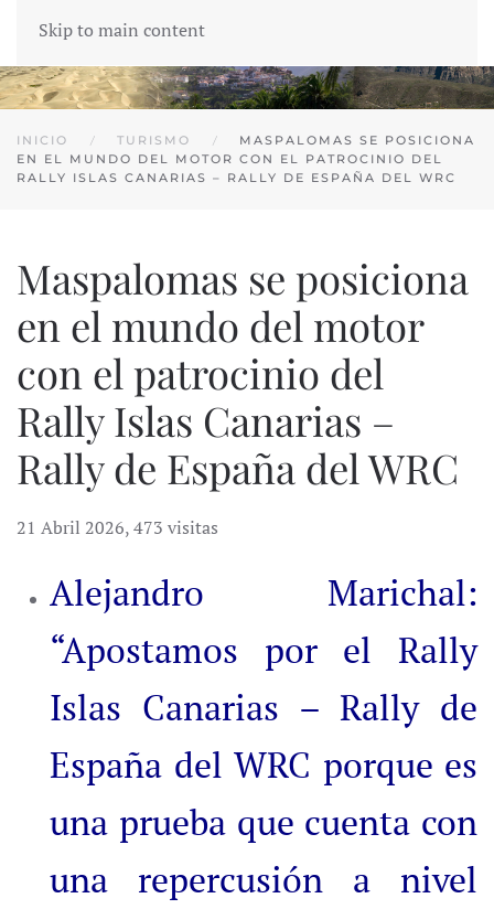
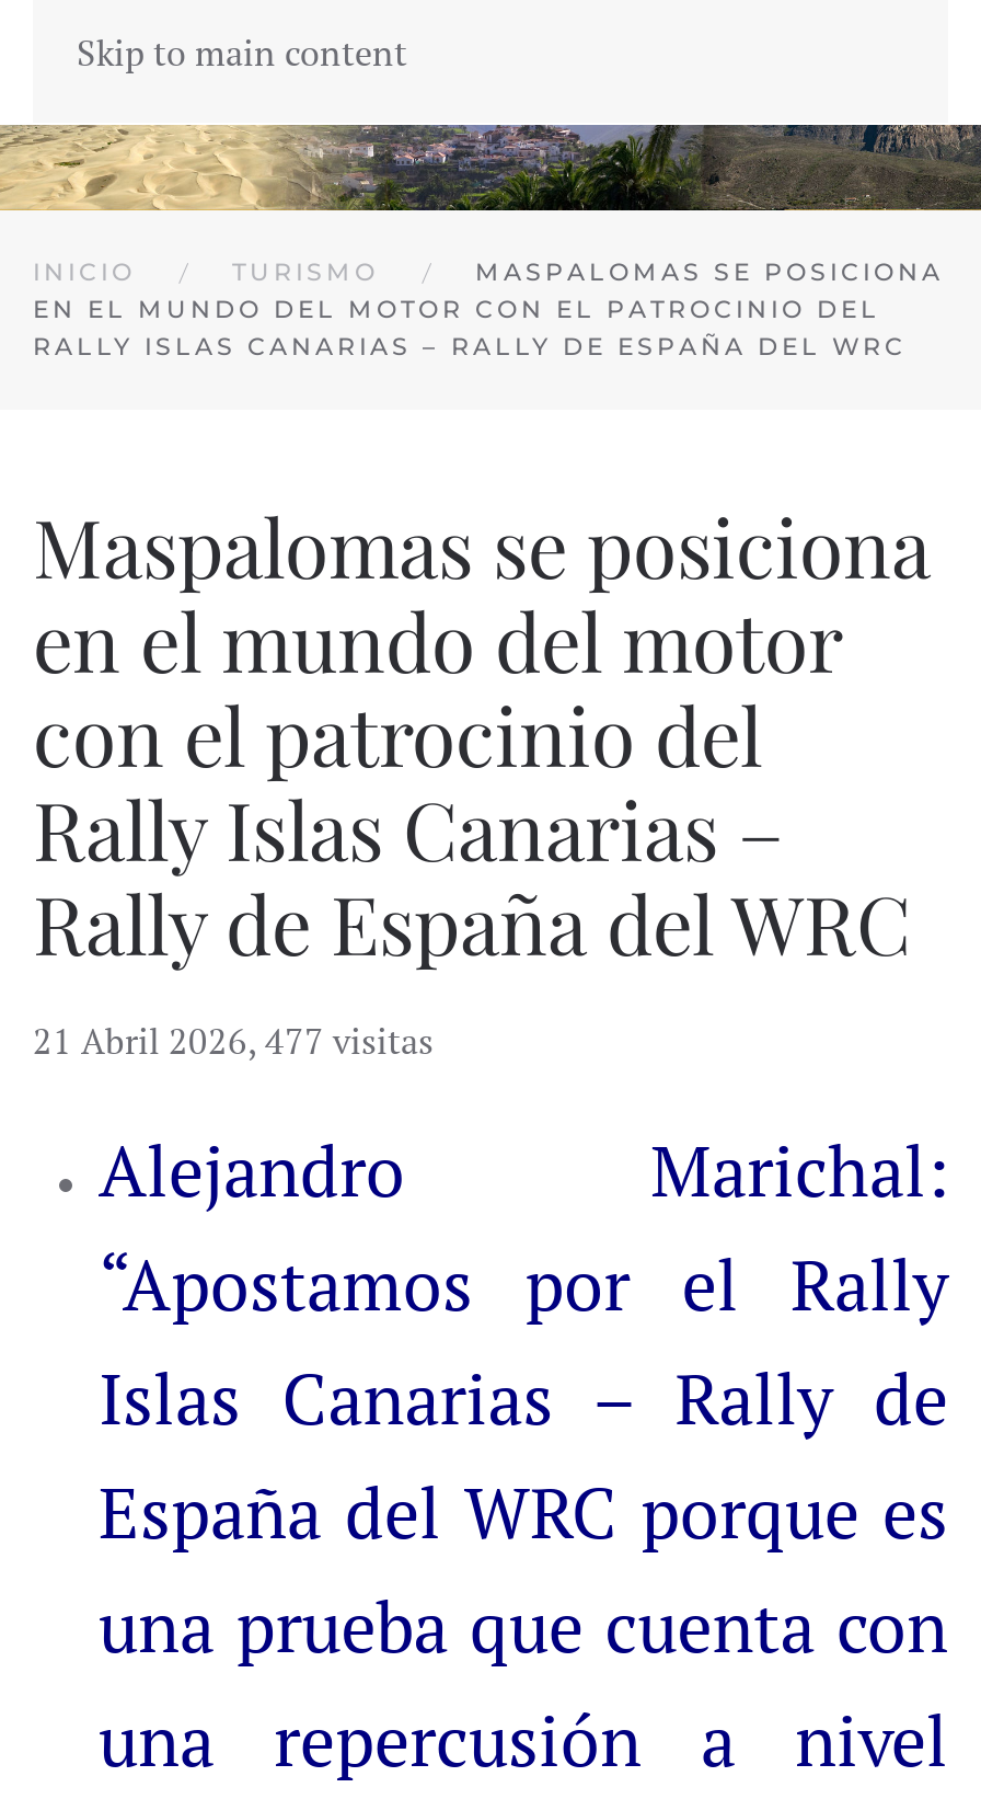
- 21 Abril 2026, 473 visitas
+ 21 Abril 2026, 477 visitas
